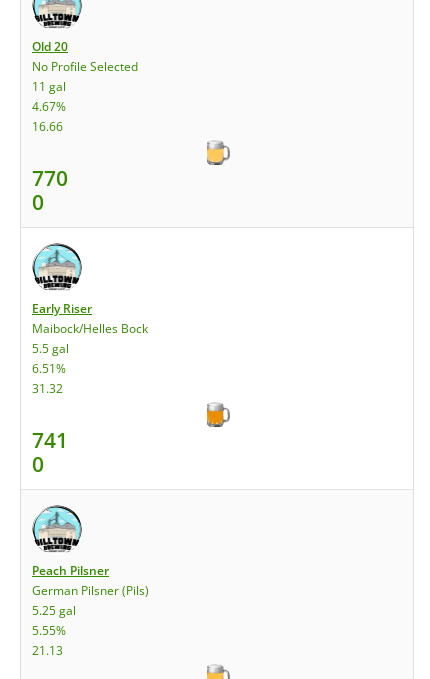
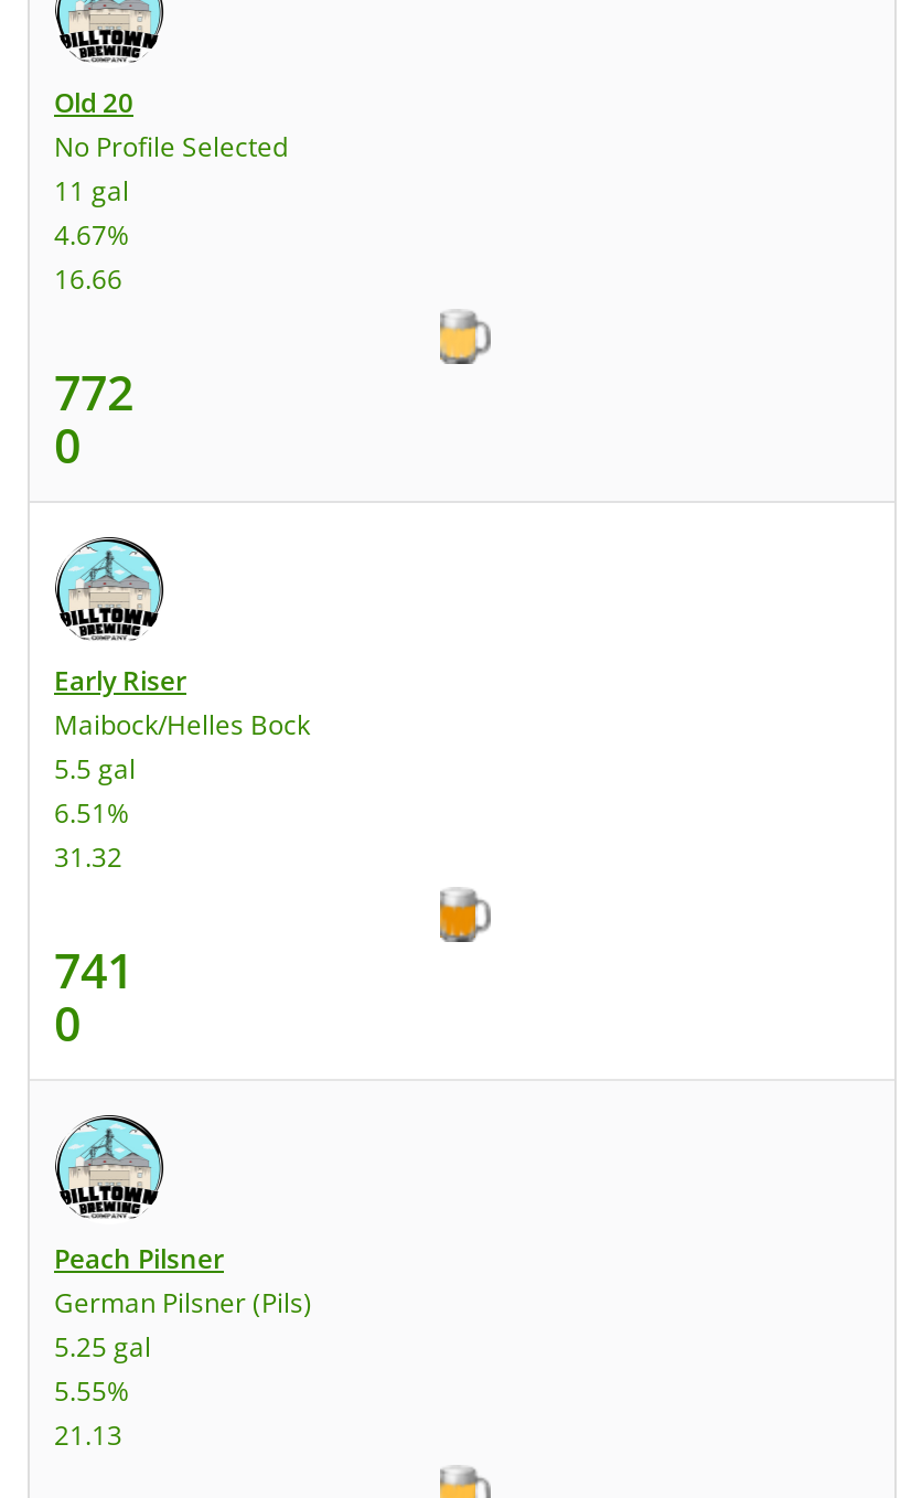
- 770
+ 772
